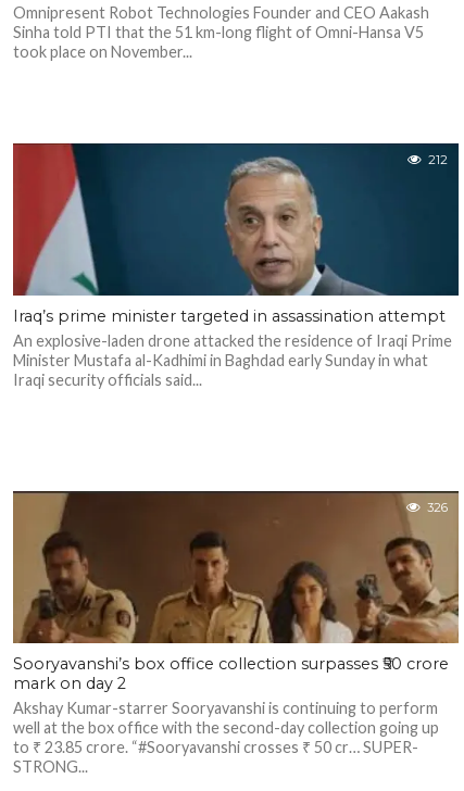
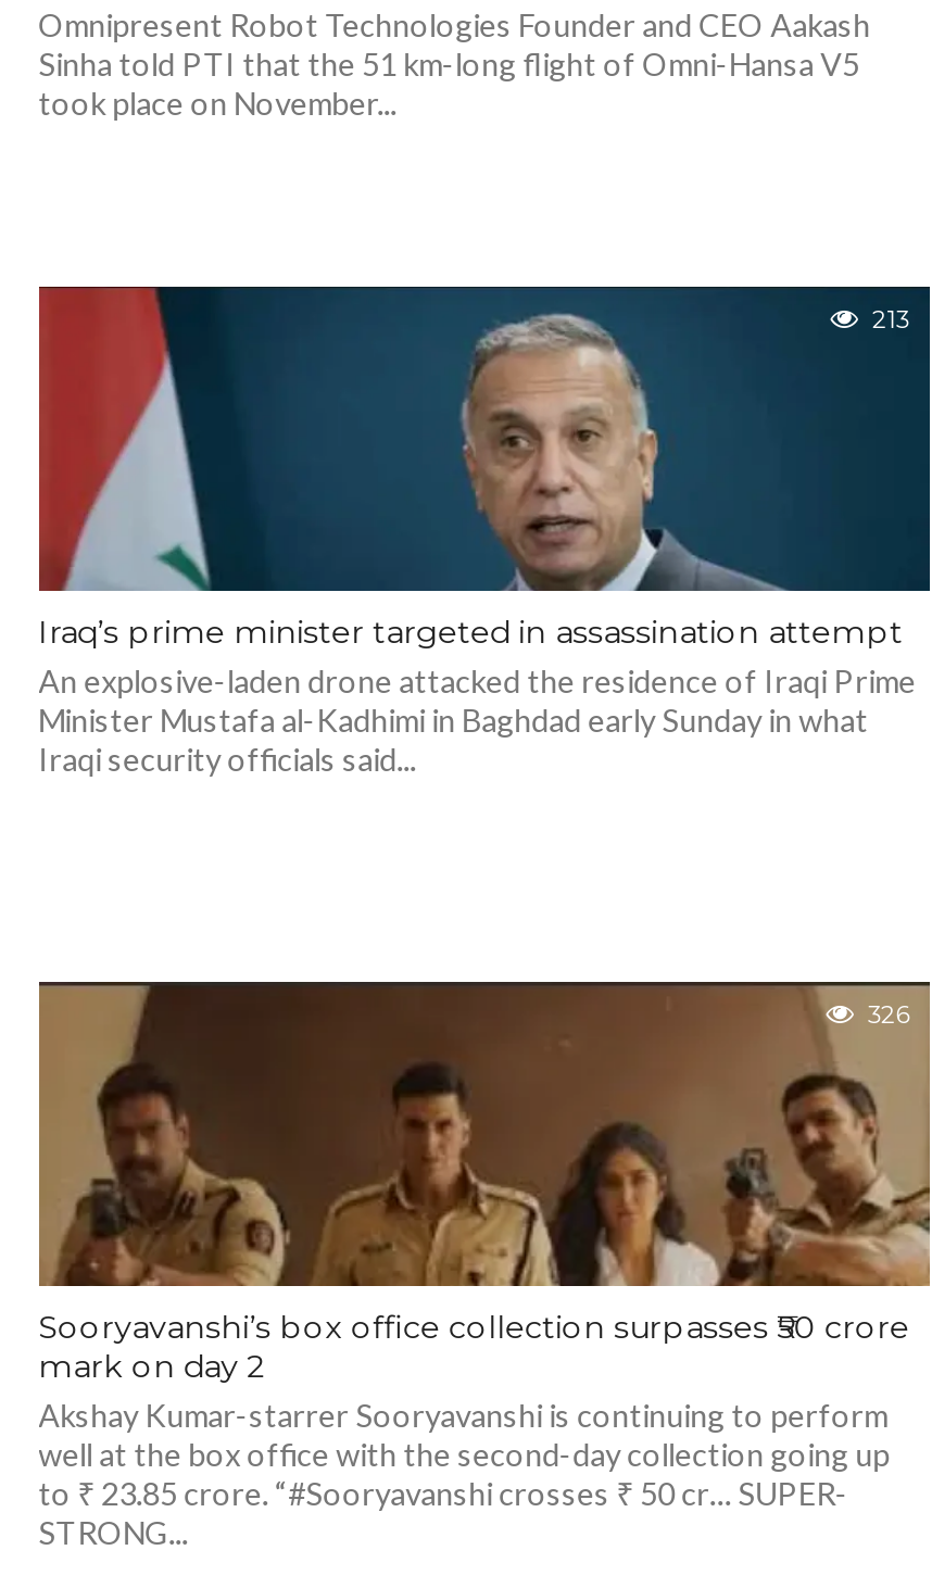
- 212
+ 213
